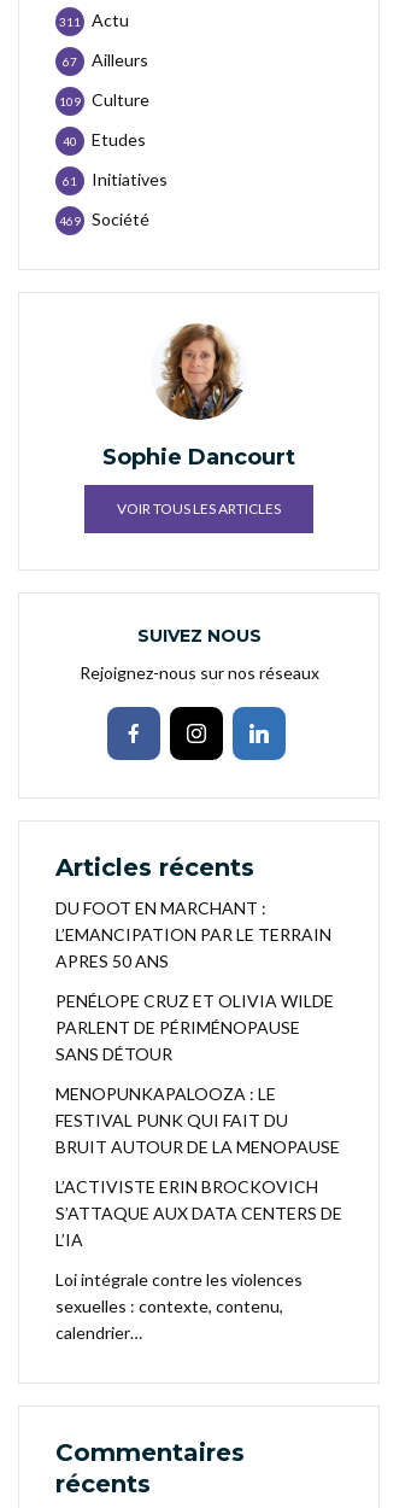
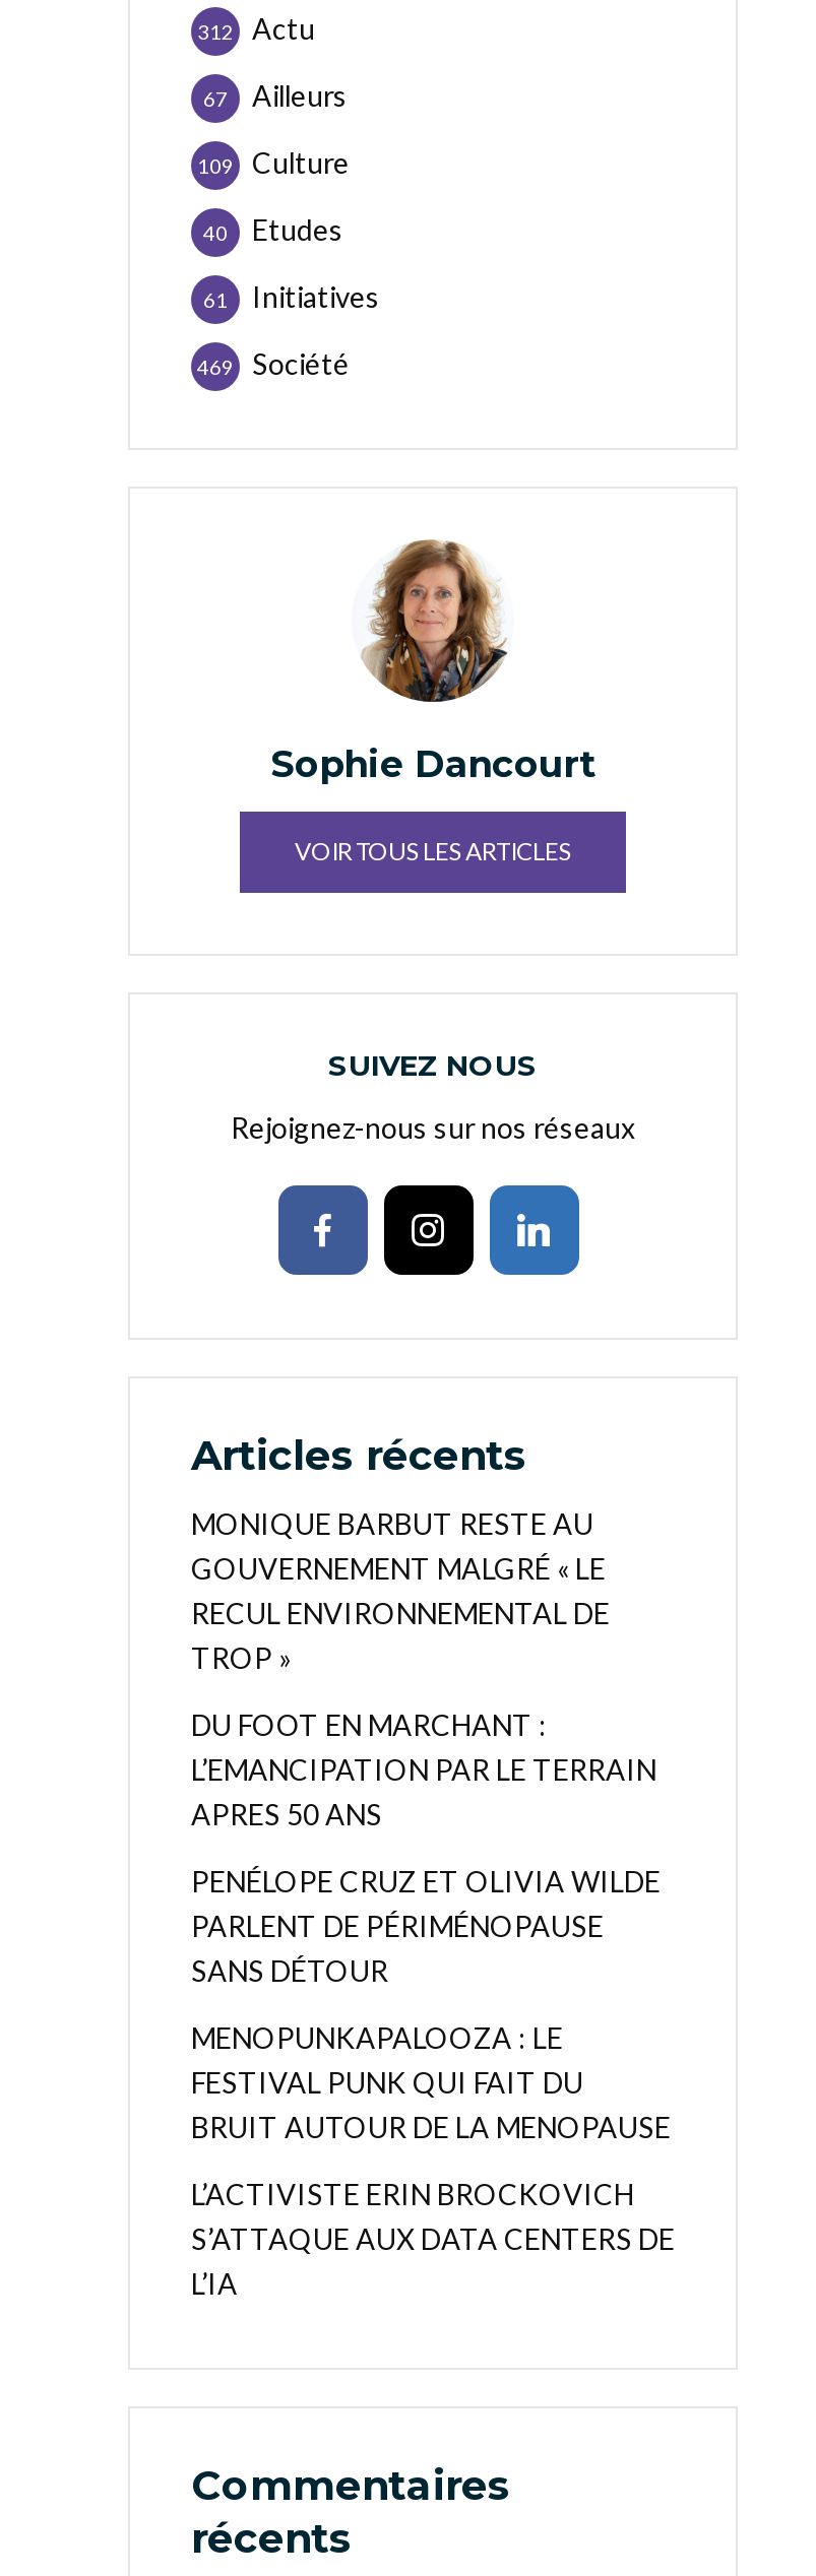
- 311 Actu
+ 312 Actu

+ MONIQUE BARBUT RESTE AU
+ GOUVERNEMENT MALGRÉ « LE
+ RECUL ENVIRONNEMENTAL DE
+ TROP »

moved down: DU FOOT EN MARCHANT : | L’EMANCIPATION PAR LE TERRAIN | APRES 50 ANS | ... | S’ATTAQUE AUX DATA CENTERS DE | L’IA

- Loi intégrale contre les violences
- sexuelles : contexte, contenu,
- calendrier…
